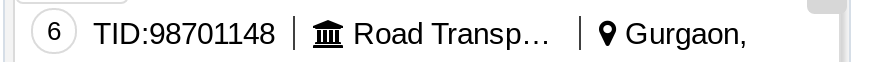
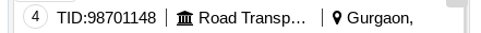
- 6 TID:98701148
+ 4 TID:98701148
